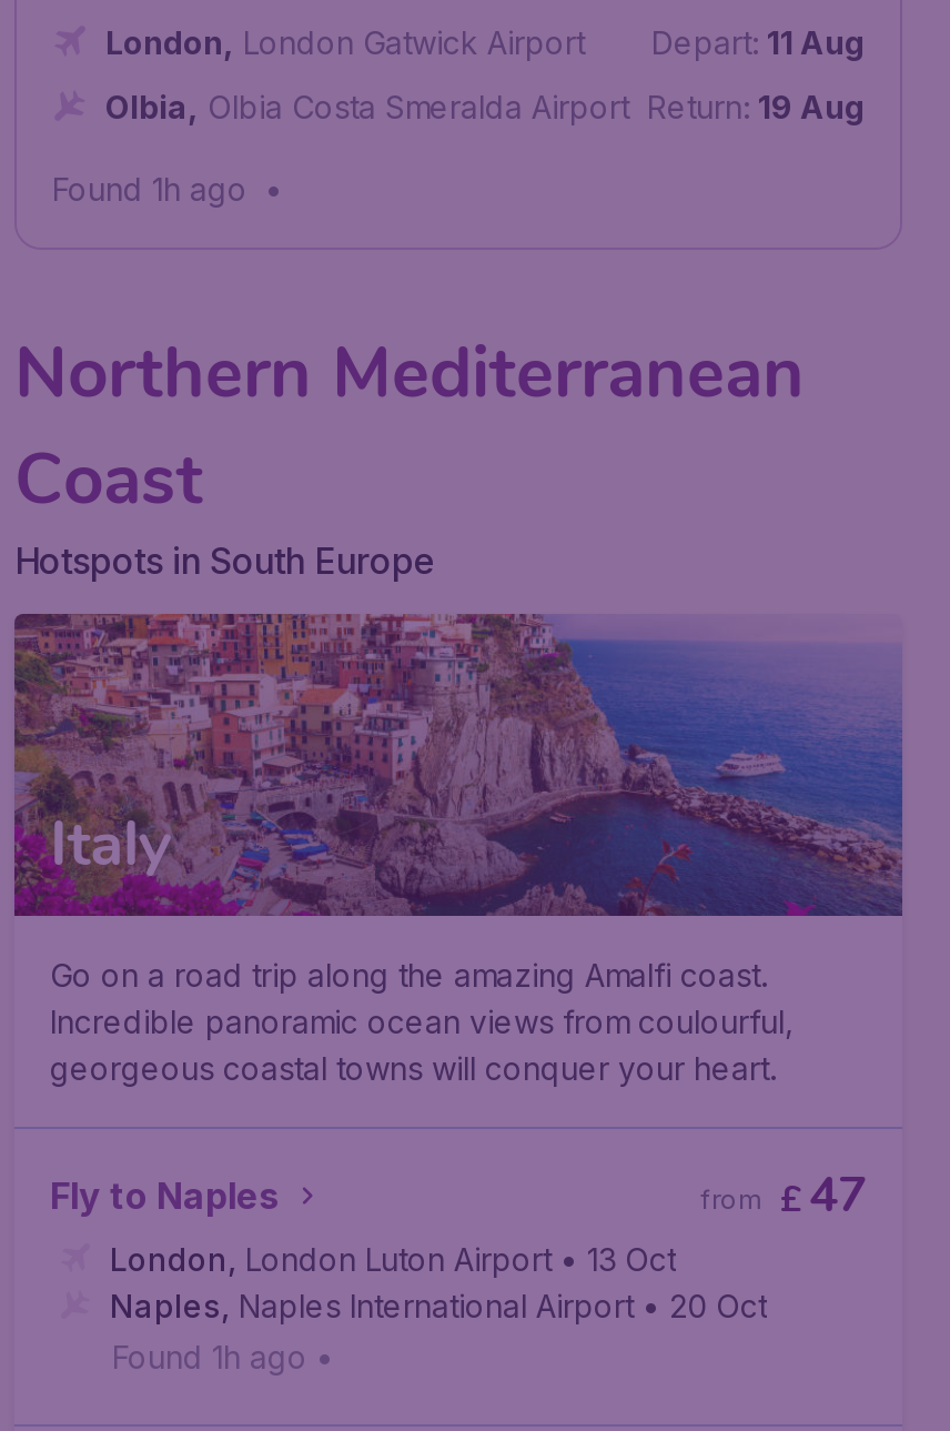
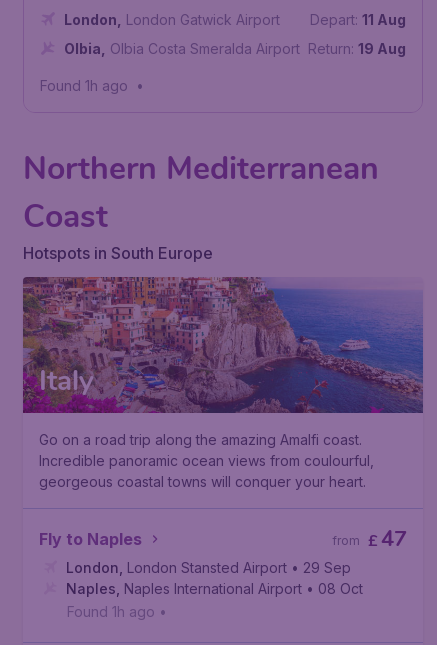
- London, London Luton Airport • 13 Oct
+ London, London Stansted Airport • 29 Sep

- Naples, Naples International Airport • 20 Oct
+ Naples, Naples International Airport • 08 Oct
